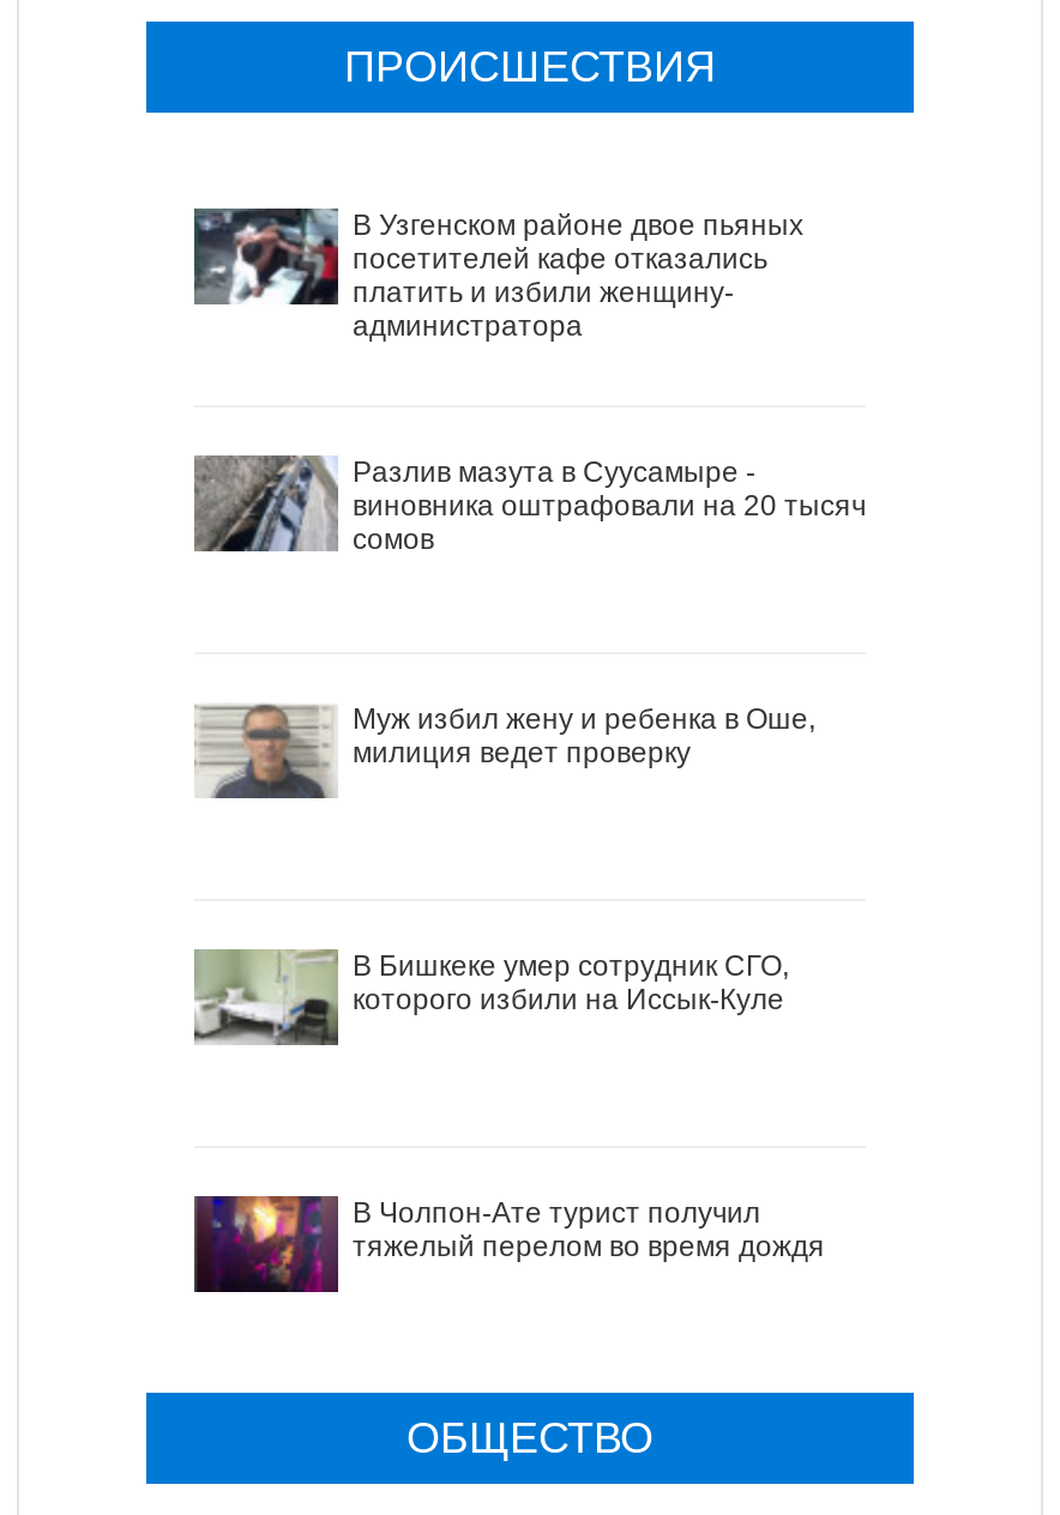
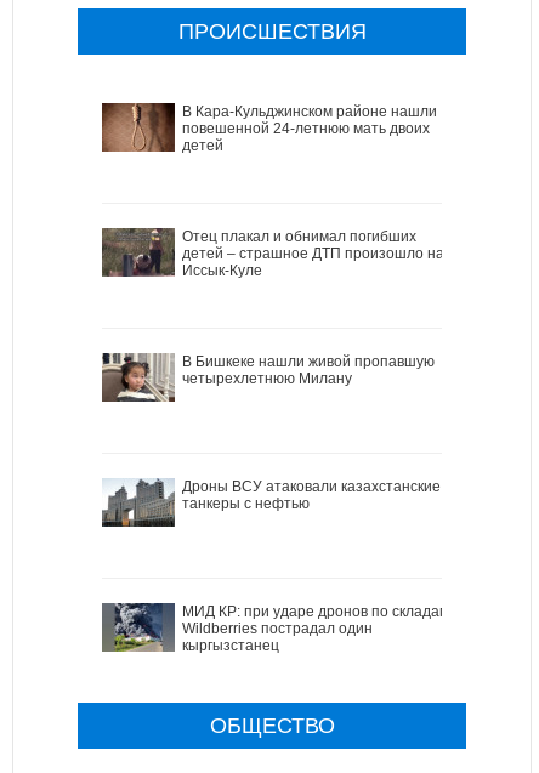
- [image]
- В Узгенском районе двое пьяных
- посетителей кафе отказались
- платить и избили женщину-
- администратора
+ [image]
+ В Кара-Кульджинском районе нашли
+ повешенной 24-летнюю мать двоих
+ детей

- [image]
- Разлив мазута в Суусамыре -
- виновника оштрафовали на 20 тысяч
- сомов
+ [image]
+ Отец плакал и обнимал погибших
+ детей – страшное ДТП произошло на
+ Иссык-Куле

- [image]
- Муж избил жену и ребенка в Оше,
- милиция ведет проверку
+ [image]
+ В Бишкеке нашли живой пропавшую
+ четырехлетнюю Милану

- [image]
- В Бишкеке умер сотрудник СГО,
- которого избили на Иссык-Куле
+ [image]
+ Дроны ВСУ атаковали казахстанские
+ танкеры с нефтью

- [image]
- В Чолпон-Ате турист получил
- тяжелый перелом во время дождя
+ [image]
+ МИД КР: при ударе дронов по складам
+ Wildberries пострадал один
+ кыргызстанец
